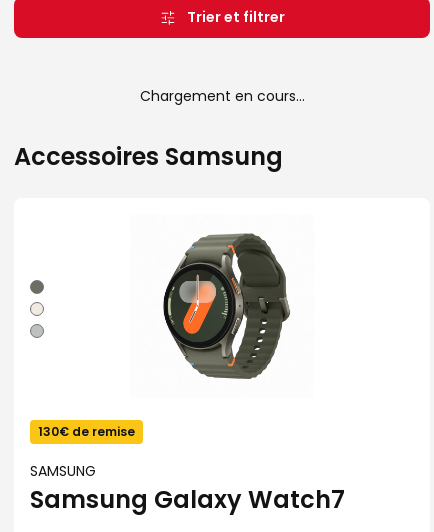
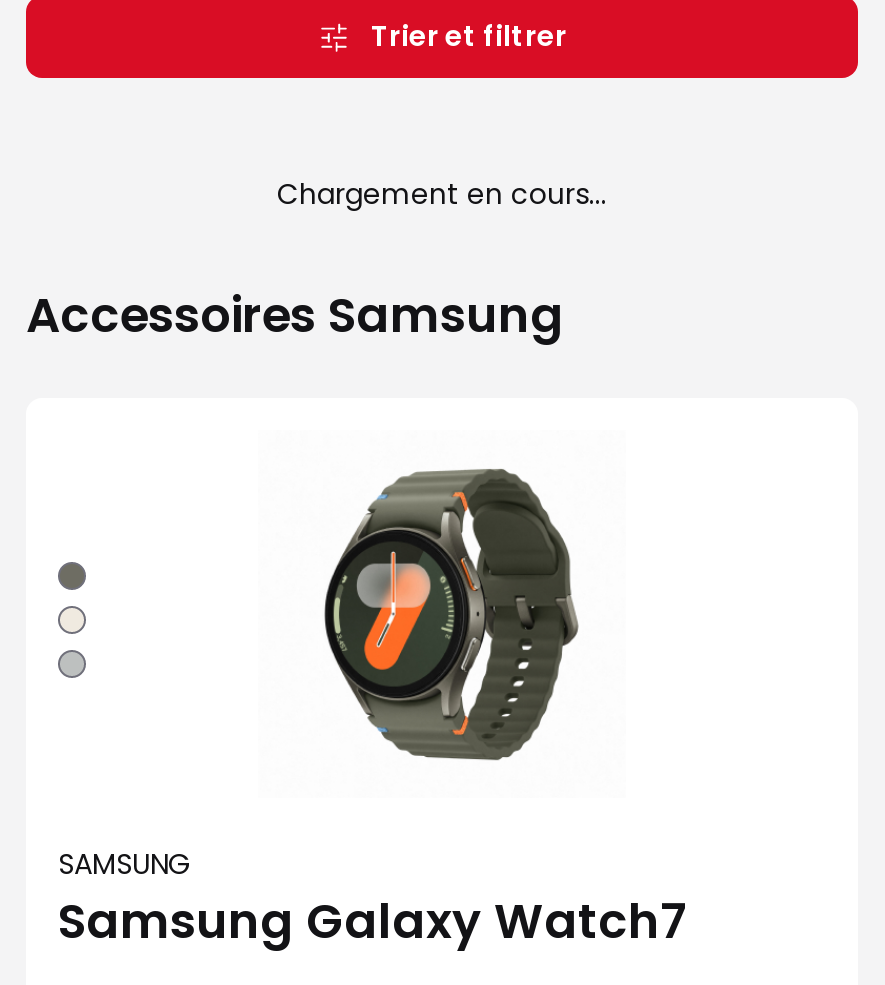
- 130€ de remise
